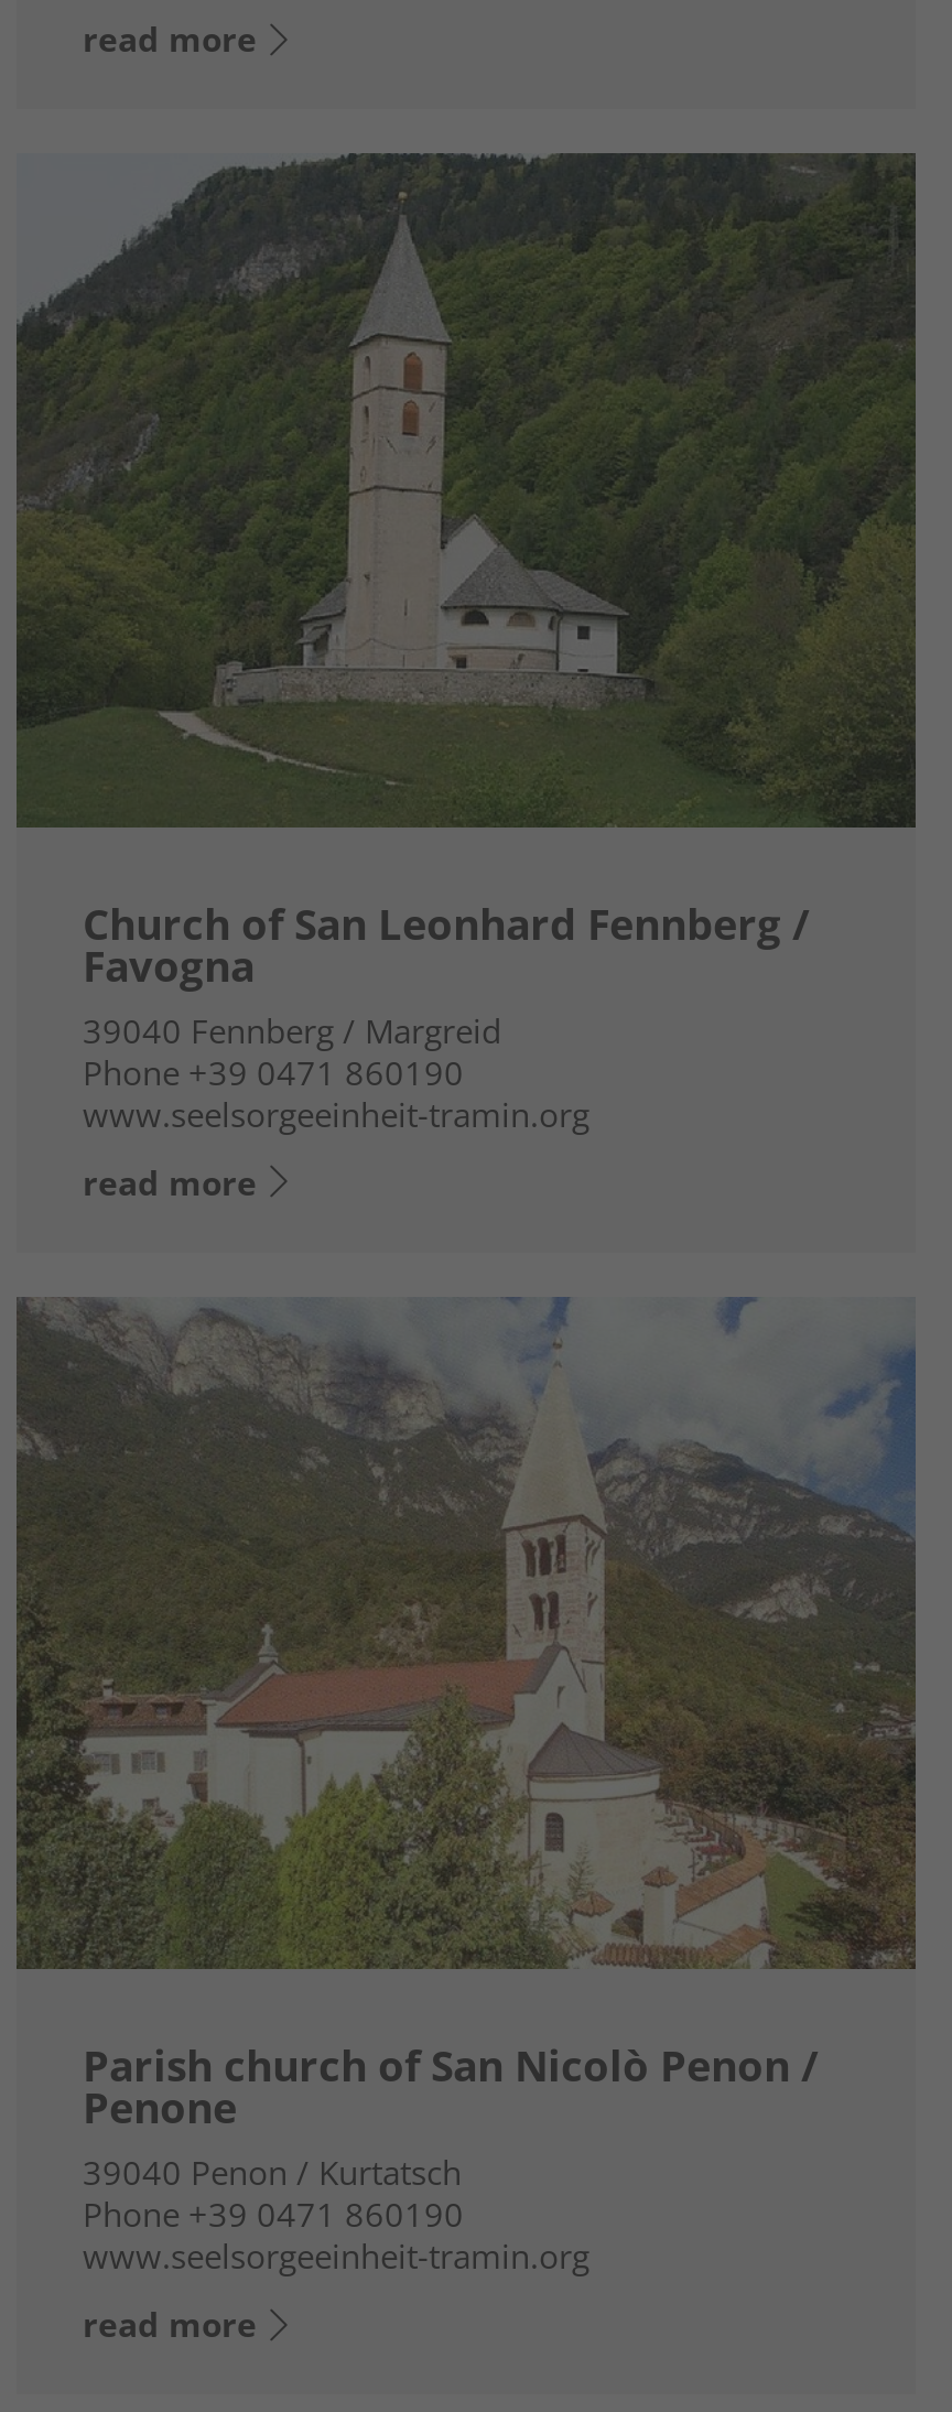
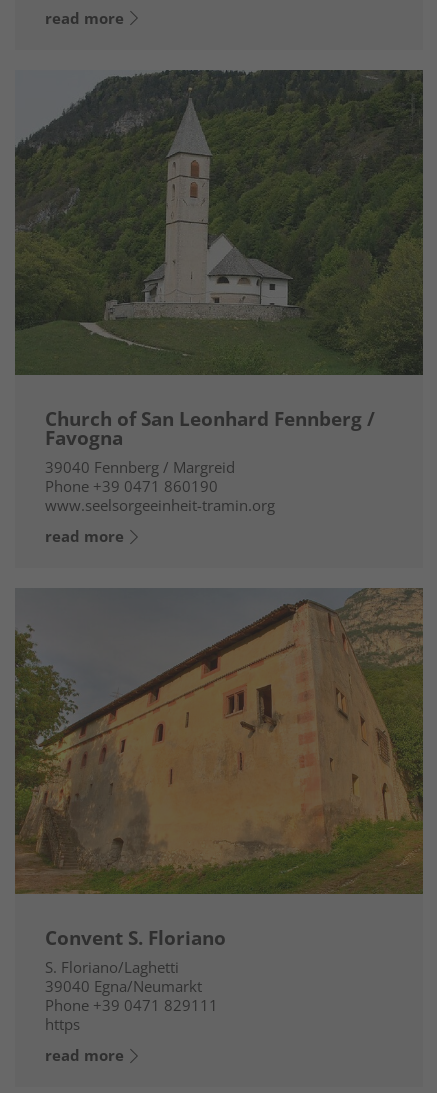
- [image]
- Parish church of San Nicolò Penon /
- Penone
- 39040 Penon / Kurtatsch
- Phone +39 0471 860190
- www.seelsorgeeinheit-tramin.org
+ [image]
+ Convent S. Floriano
+ S. Floriano/Laghetti
+ 39040 Egna/Neumarkt
+ Phone +39 0471 829111
+ https
